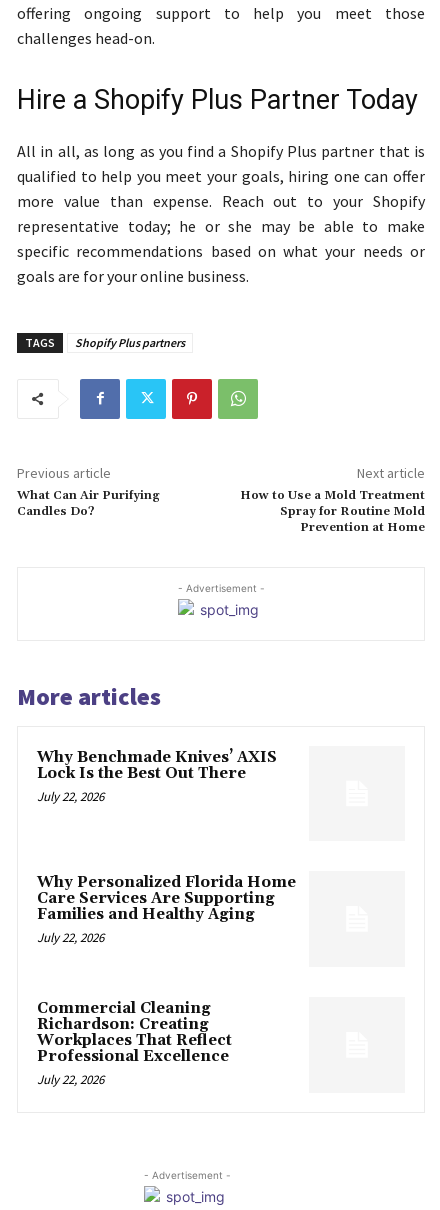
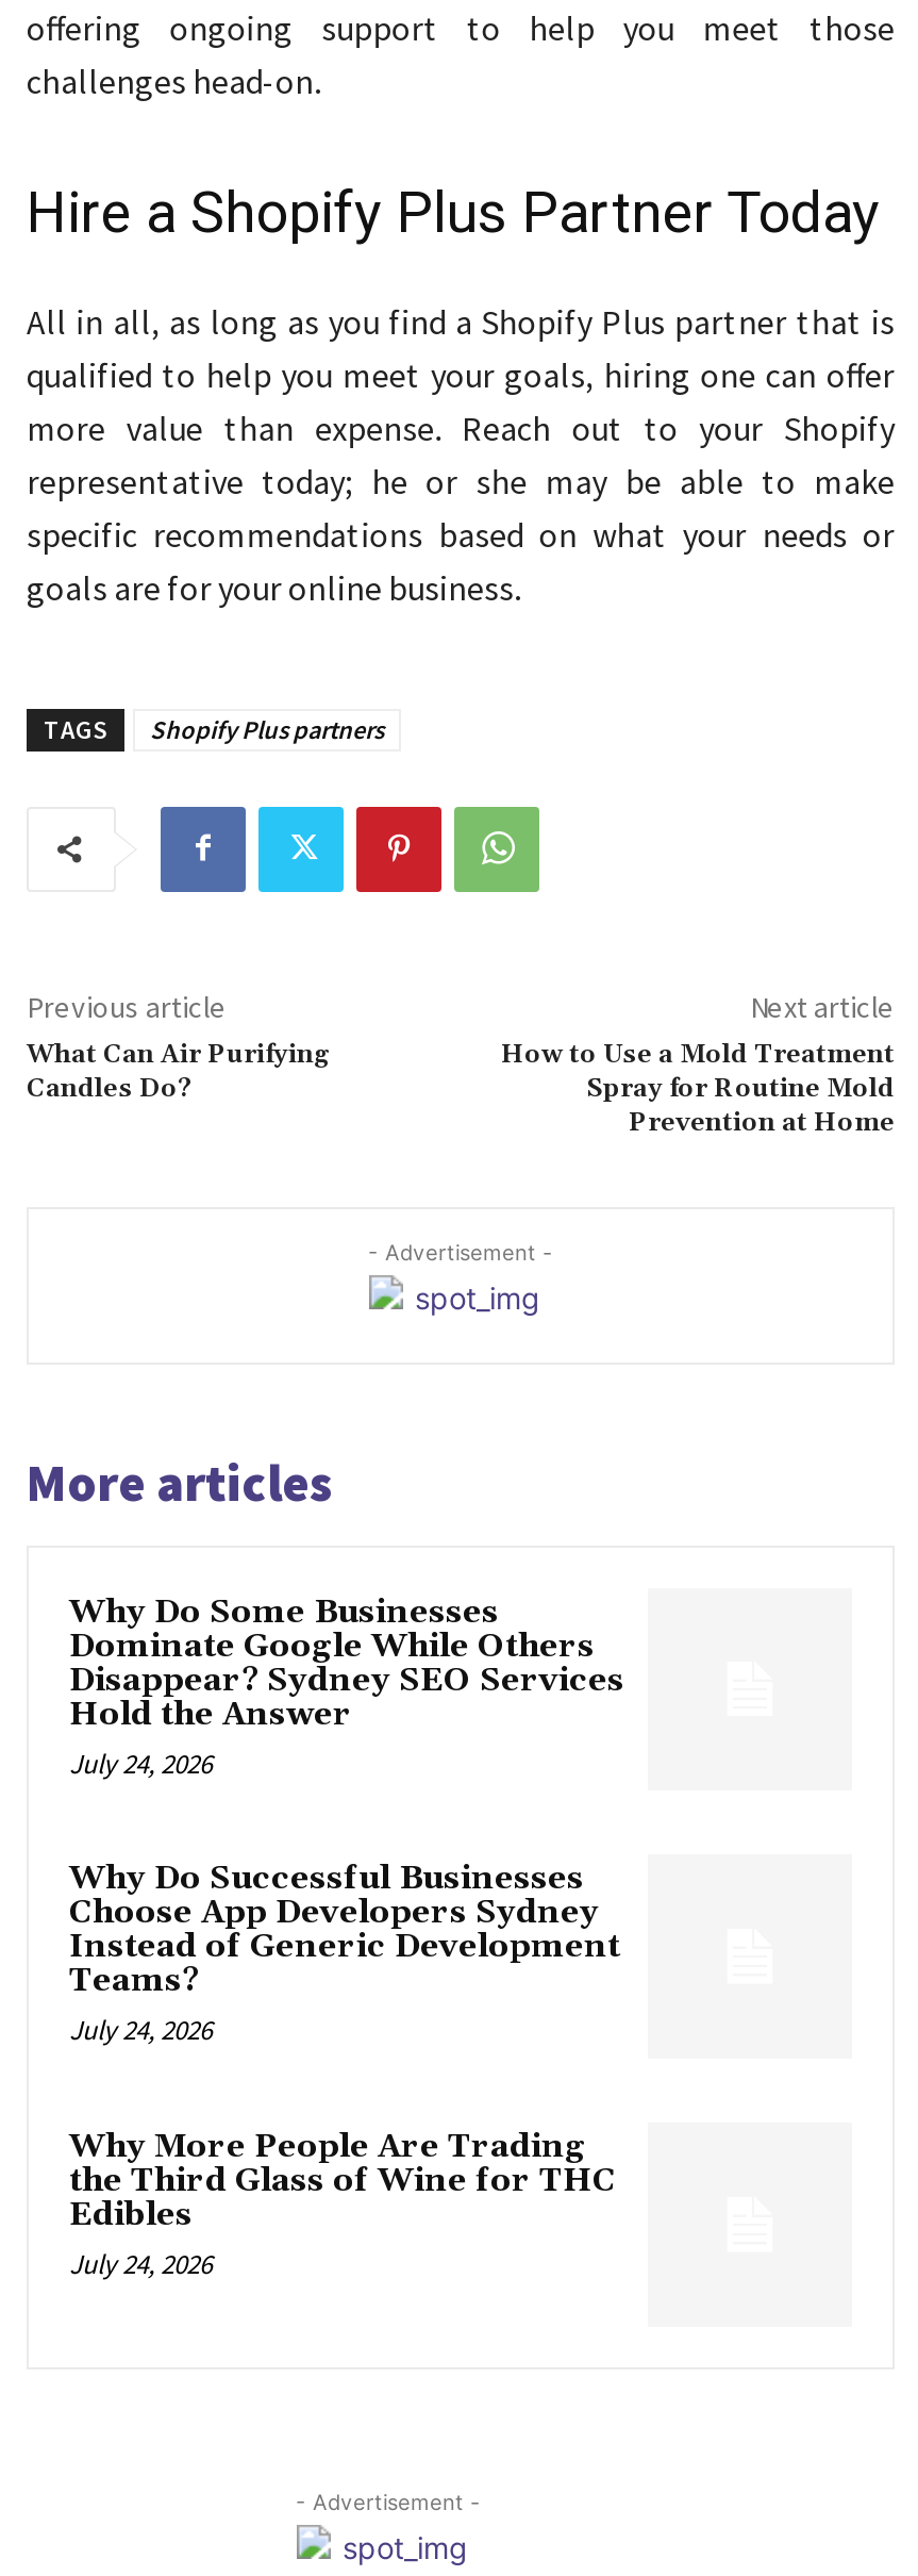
- Why Benchmade Knives’ AXIS
- Lock Is the Best Out There
- July 22, 2026
+ Why Do Some Businesses
+ Dominate Google While Others
+ Disappear? Sydney SEO Services
+ Hold the Answer
+ July 24, 2026

- Why Personalized Florida Home
- Care Services Are Supporting
- Families and Healthy Aging
- July 22, 2026
+ Why Do Successful Businesses
+ Choose App Developers Sydney
+ Instead of Generic Development
+ Teams?
+ July 24, 2026

- Commercial Cleaning
- Richardson: Creating
- Workplaces That Reflect
- Professional Excellence
- July 22, 2026
+ Why More People Are Trading
+ the Third Glass of Wine for THC
+ Edibles
+ July 24, 2026
